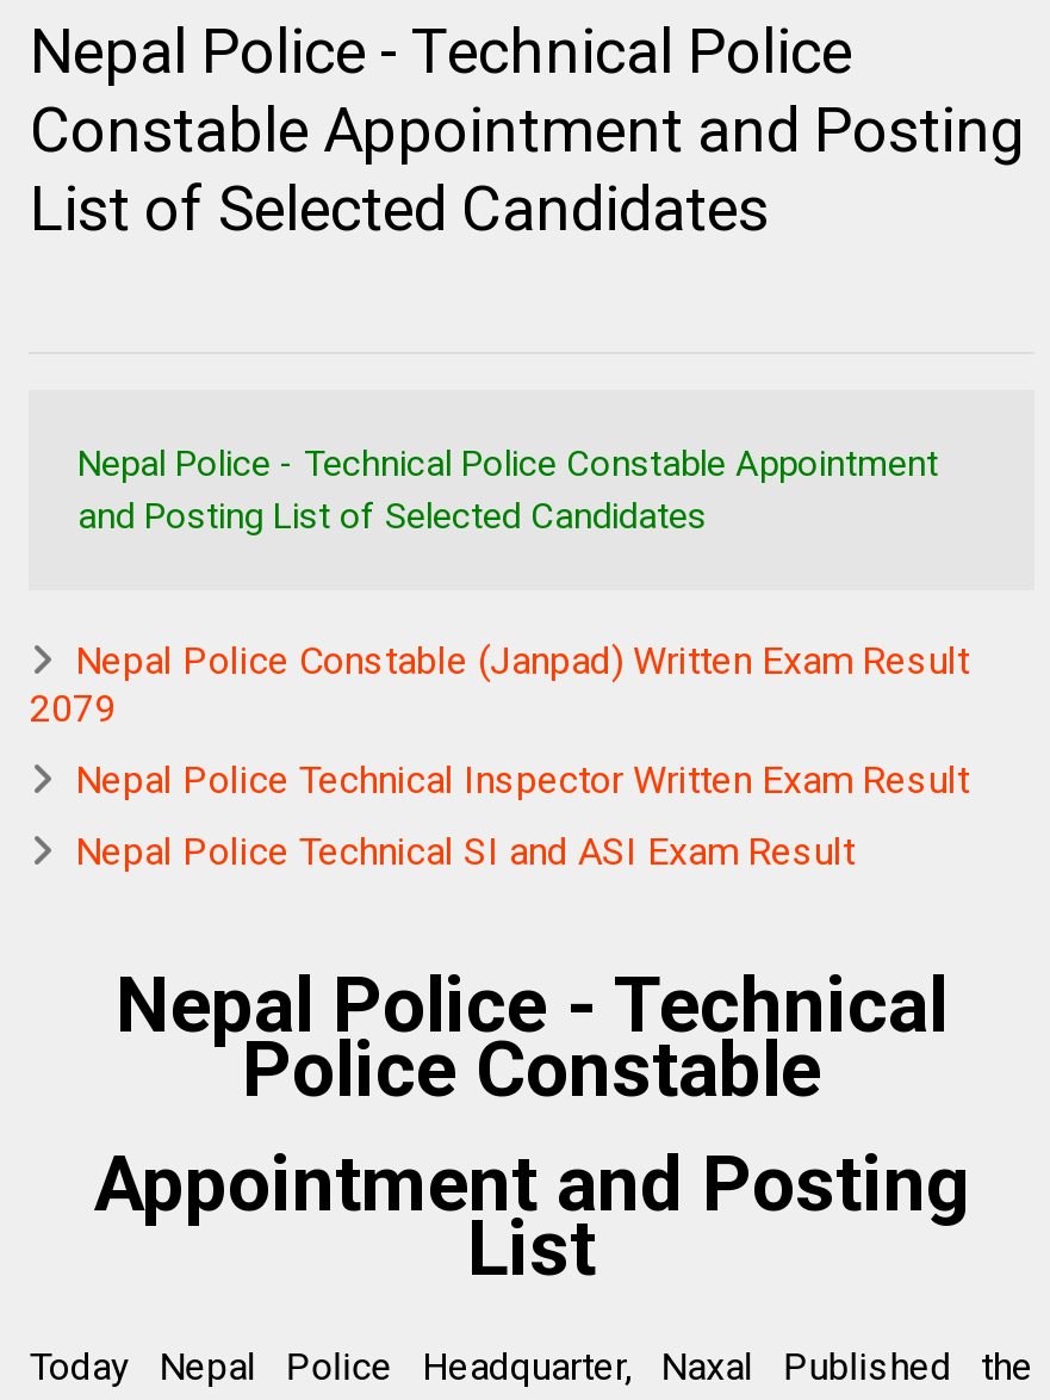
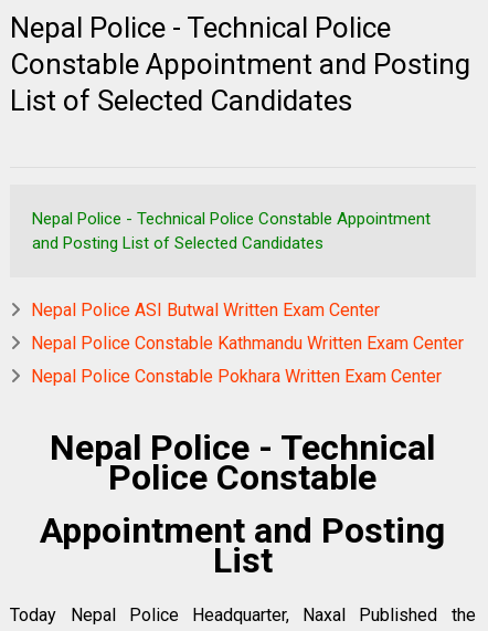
- Nepal Police Constable (Janpad) Written Exam Result
- 2079
+ Nepal Police ASI Butwal Written Exam Center

- Nepal Police Technical Inspector Written Exam Result
+ Nepal Police Constable Kathmandu Written Exam Center

- Nepal Police Technical SI and ASI Exam Result
+ Nepal Police Constable Pokhara Written Exam Center
